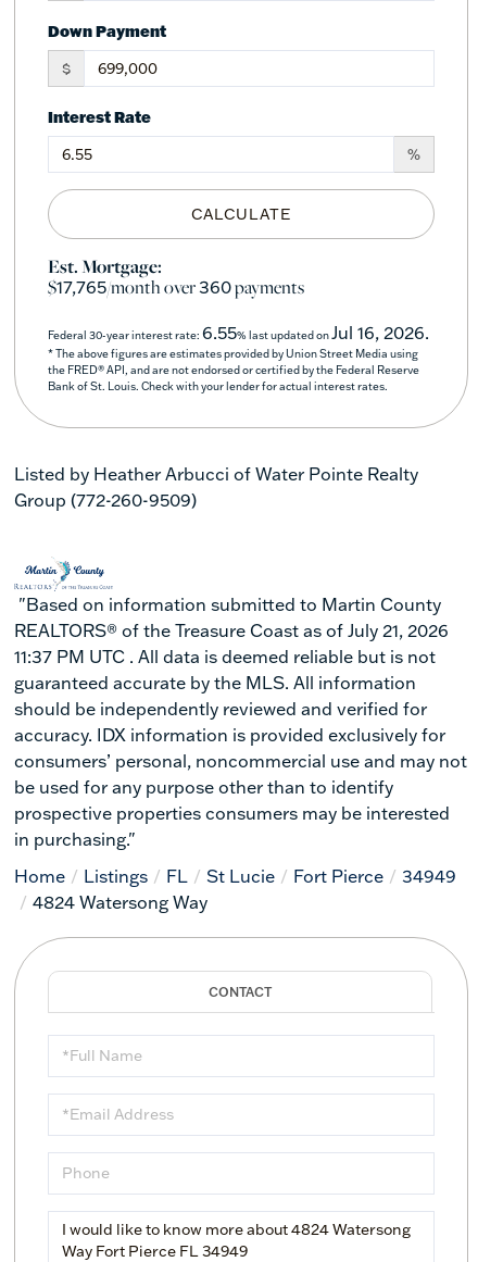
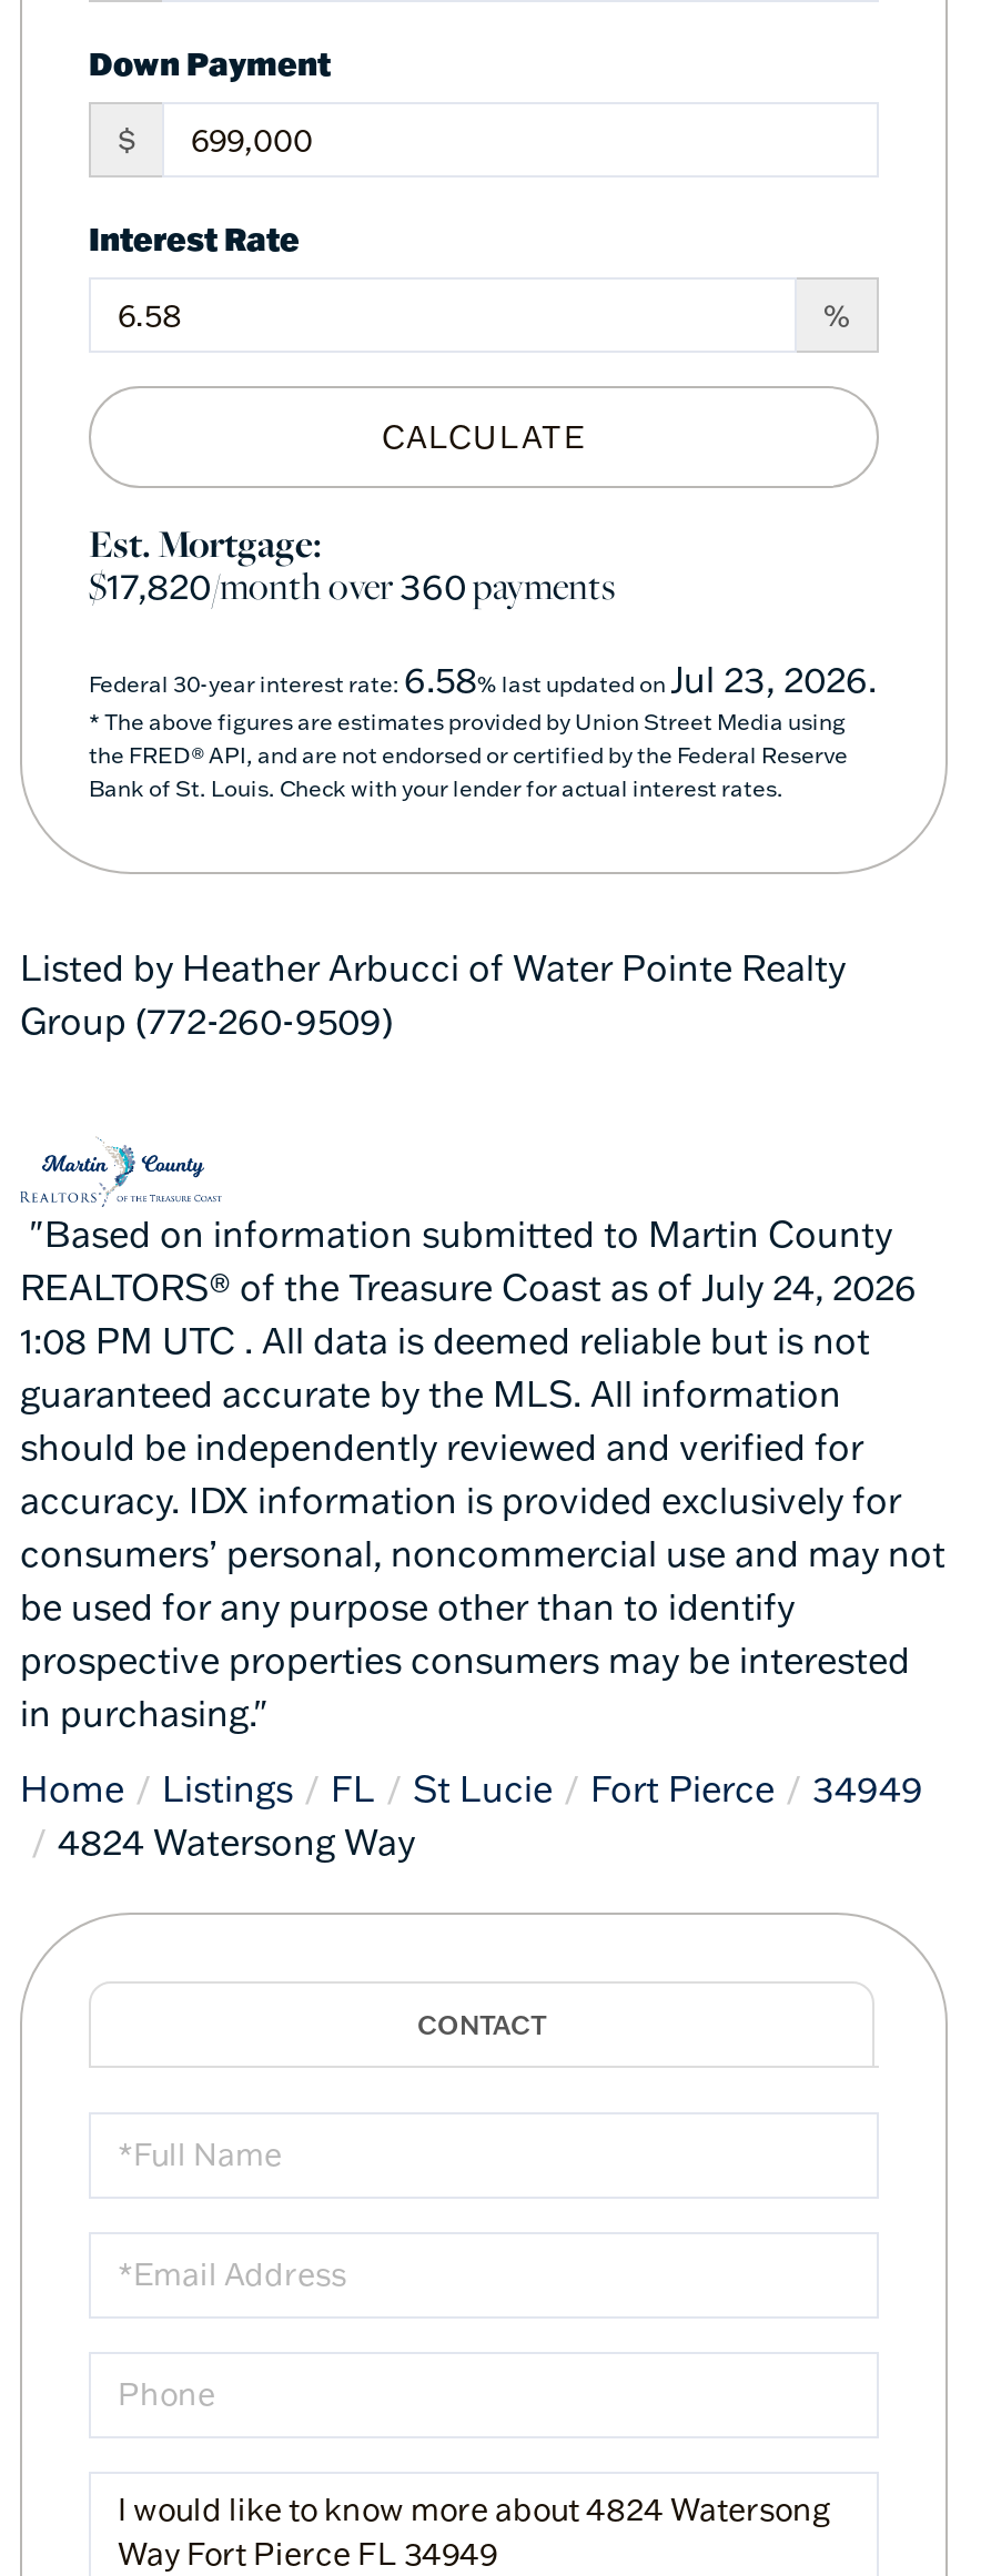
- $17,765/month over360payments
+ $17,820/month over360payments

- Federal 30-year interest rate: 6.55% last updated on Jul 16, 2026.
+ Federal 30-year interest rate: 6.58% last updated on Jul 23, 2026.

- REALTORS® of the Treasure Coast as of July 21, 2026
+ REALTORS® of the Treasure Coast as of July 24, 2026

- 11:37 PM UTC . All data is deemed reliable but is not
+ 1:08 PM UTC . All data is deemed reliable but is not
